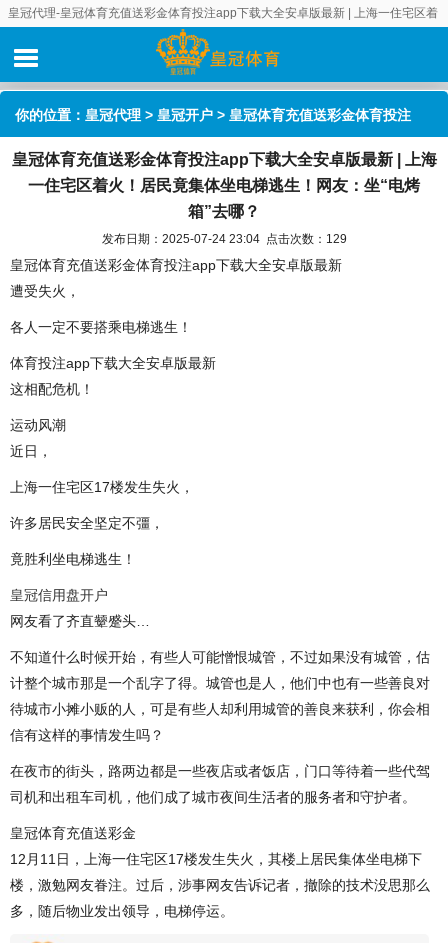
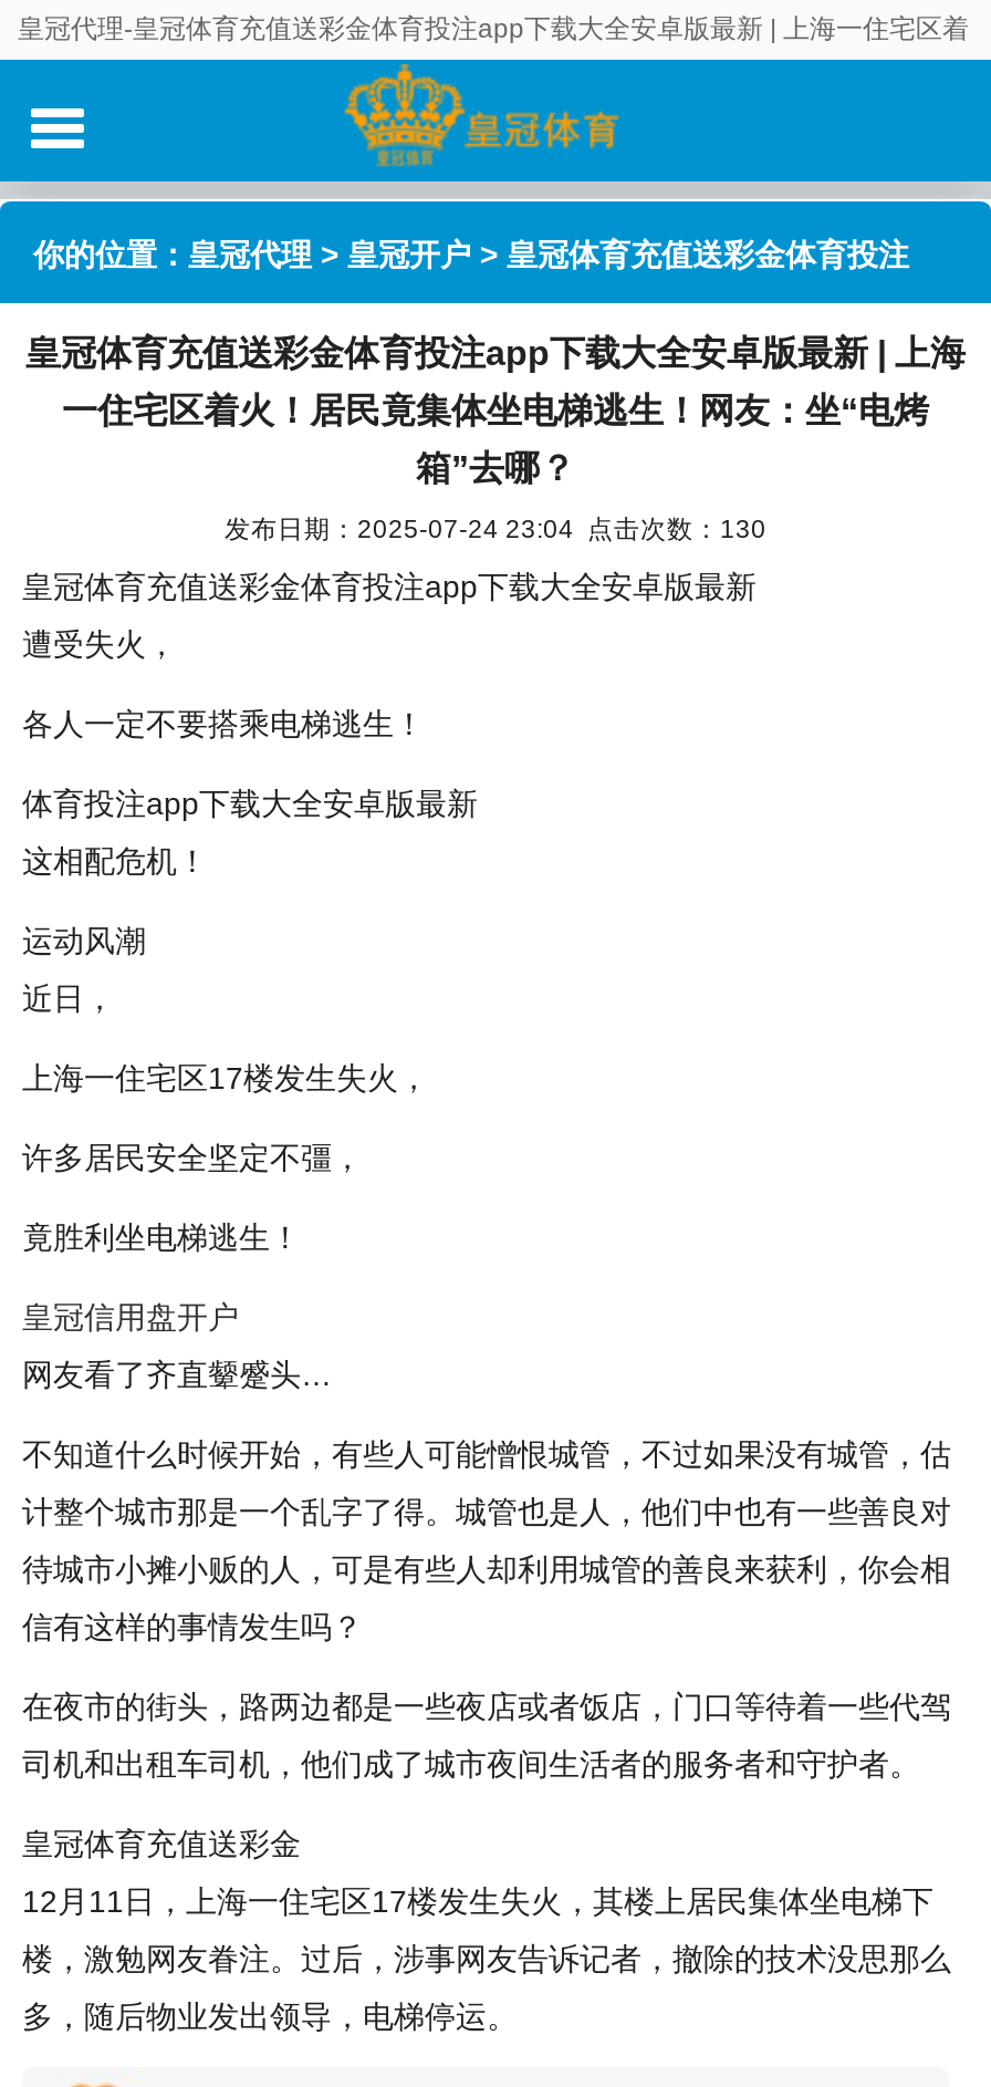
- 发布日期：2025-07-24 23:04 点击次数：129
+ 发布日期：2025-07-24 23:04 点击次数：130
